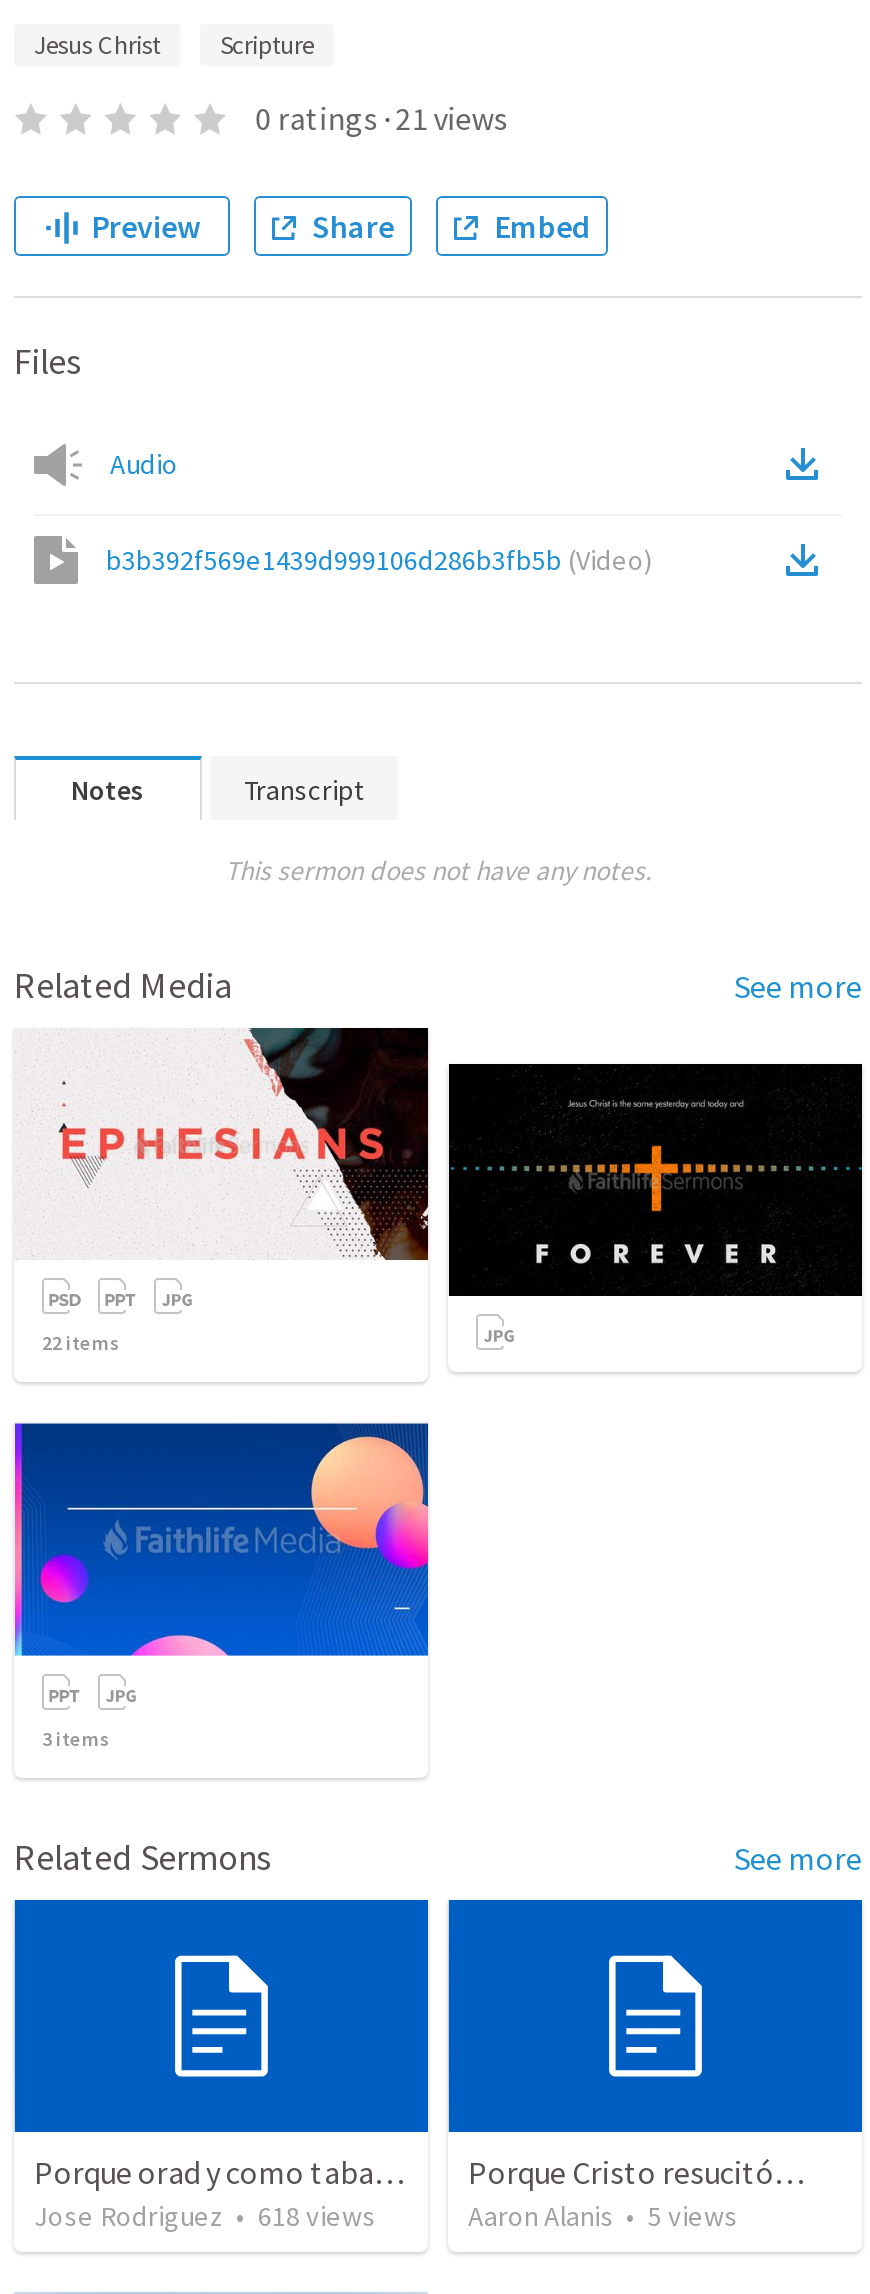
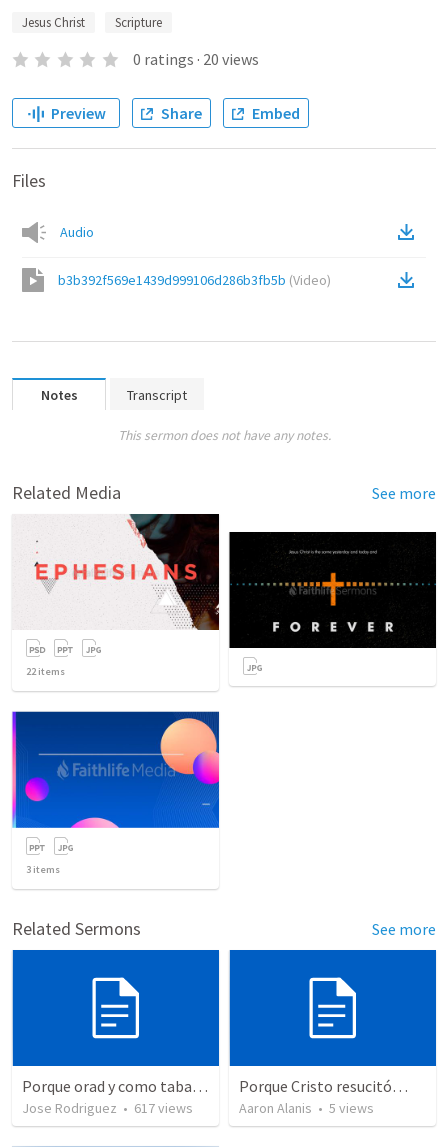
- 0 ratings · 21 views
+ 0 ratings · 20 views

- Jose Rodriguez • 618 views
+ Jose Rodriguez • 617 views
